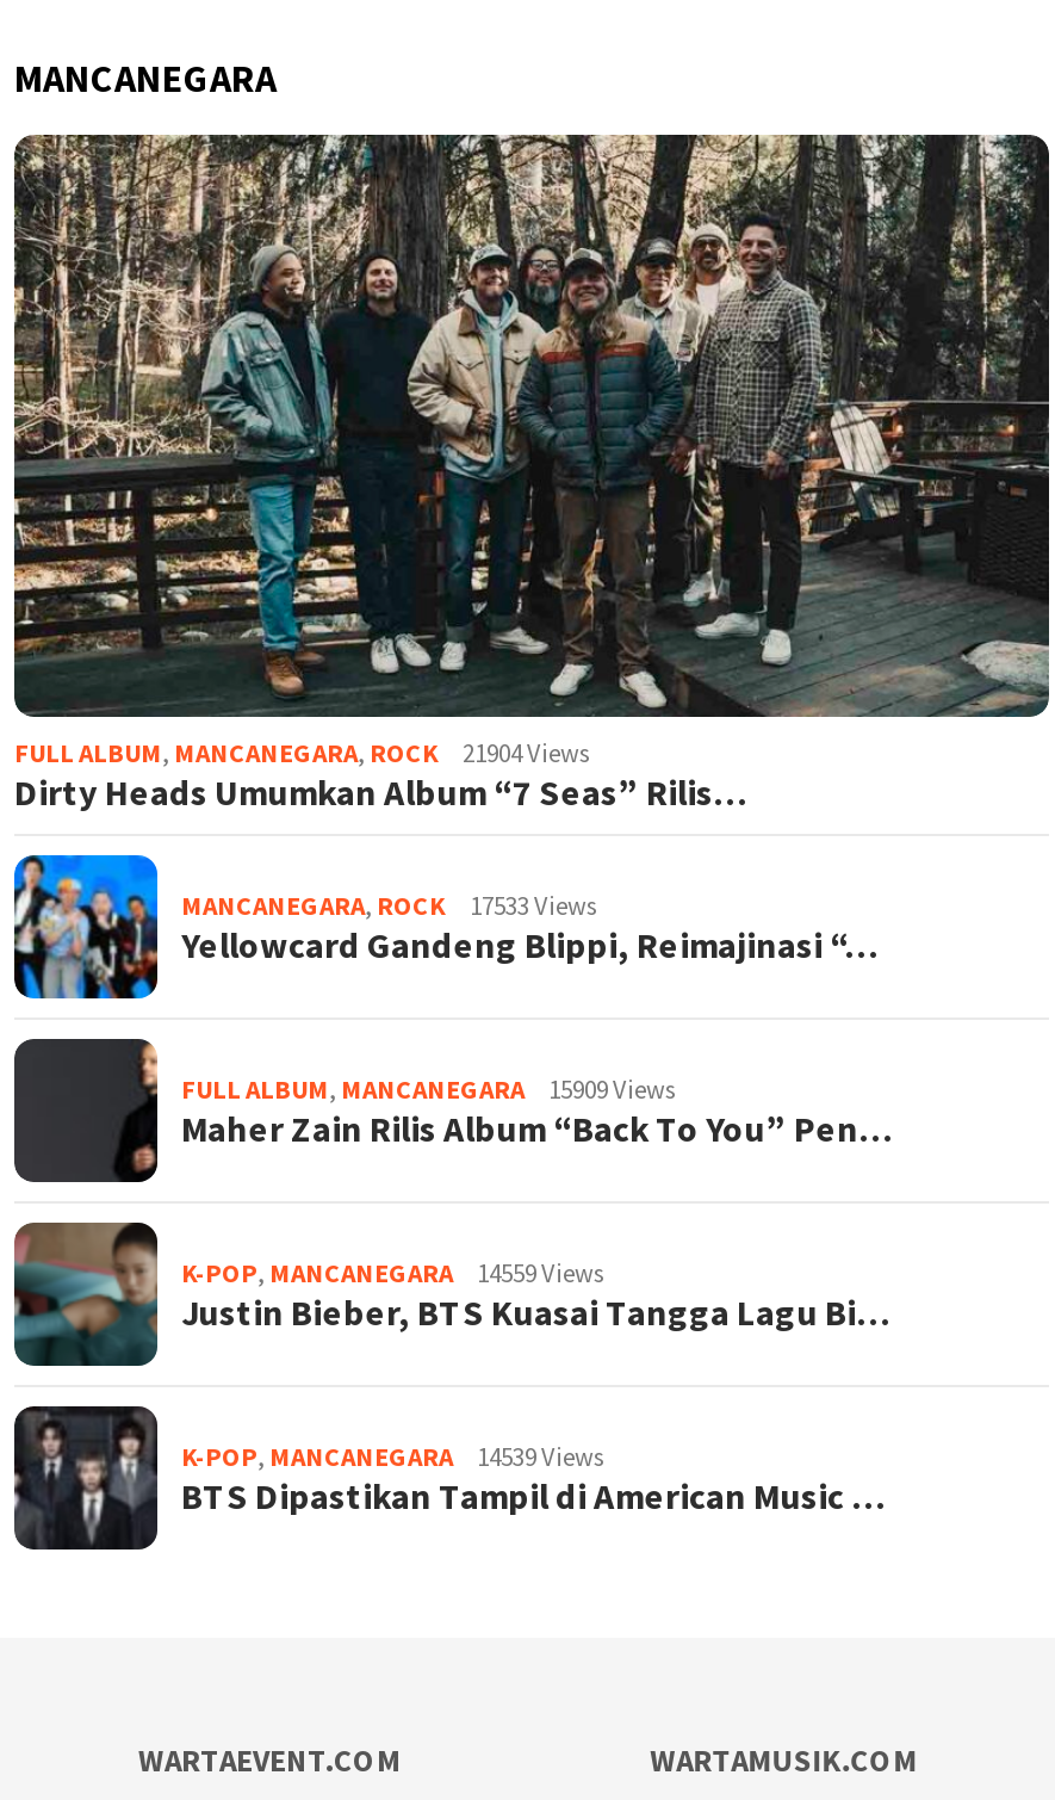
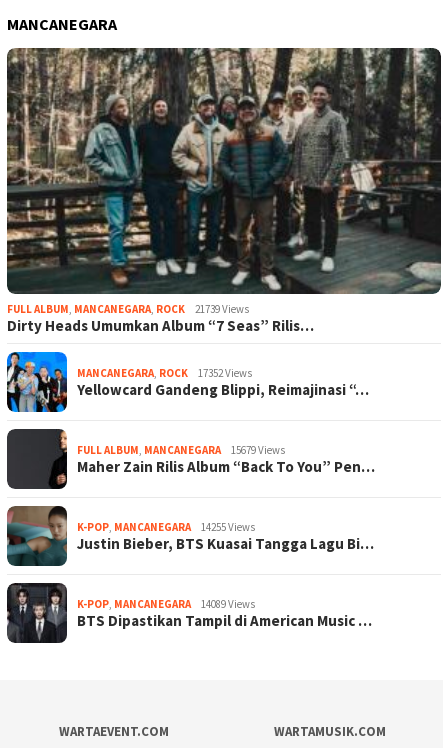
- FULL ALBUM, MANCANEGARA, ROCK 21904 Views
+ FULL ALBUM, MANCANEGARA, ROCK 21739 Views

- MANCANEGARA, ROCK 17533 Views
+ MANCANEGARA, ROCK 17352 Views

- FULL ALBUM, MANCANEGARA 15909 Views
+ FULL ALBUM, MANCANEGARA 15679 Views

- K-POP, MANCANEGARA 14559 Views
+ K-POP, MANCANEGARA 14255 Views

- K-POP, MANCANEGARA 14539 Views
+ K-POP, MANCANEGARA 14089 Views
